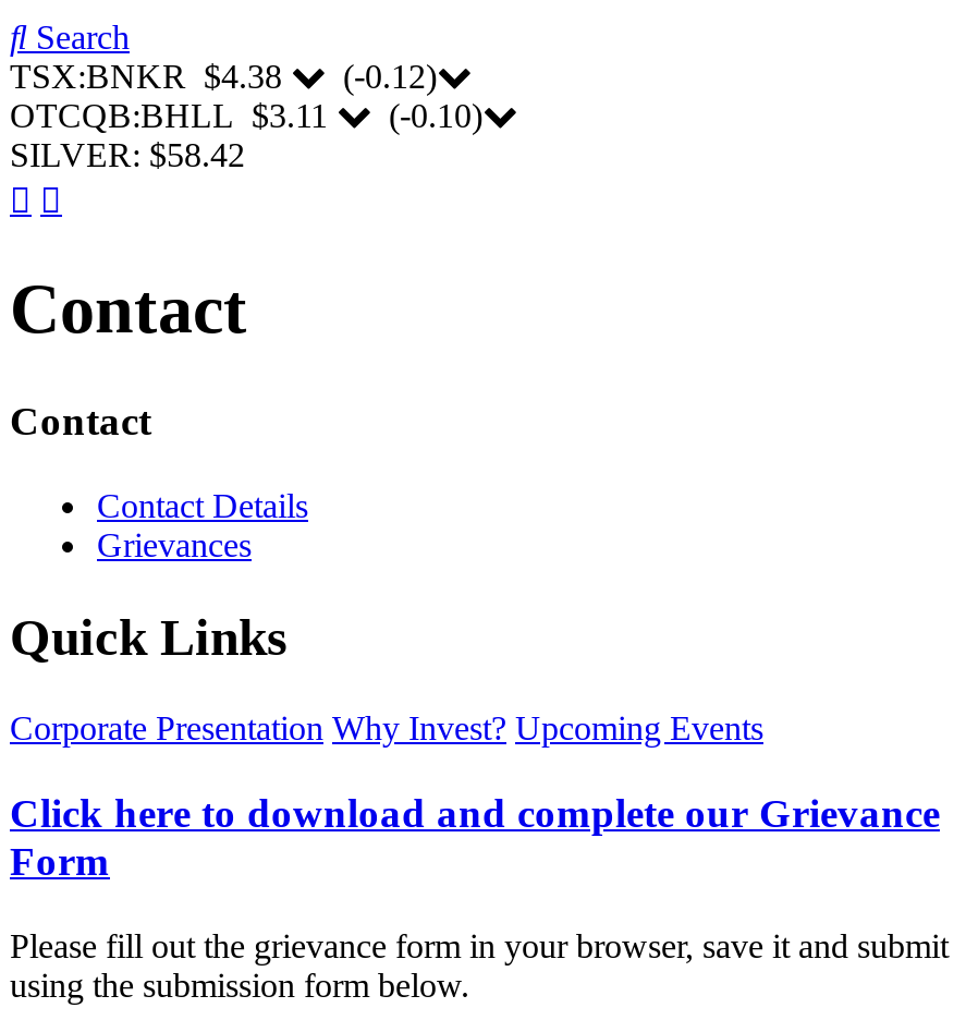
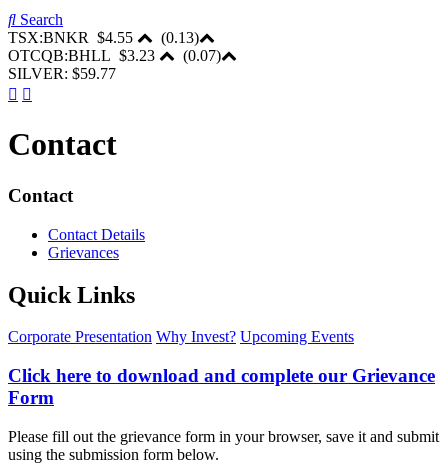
- TSX:BNKR $4.38
+ TSX:BNKR $4.55

- (-0.12)
+ (0.13)

- OTCQB:BHLL $3.11
+ OTCQB:BHLL $3.23

- (-0.10)
+ (0.07)

- SILVER: $58.42
+ SILVER: $59.77
